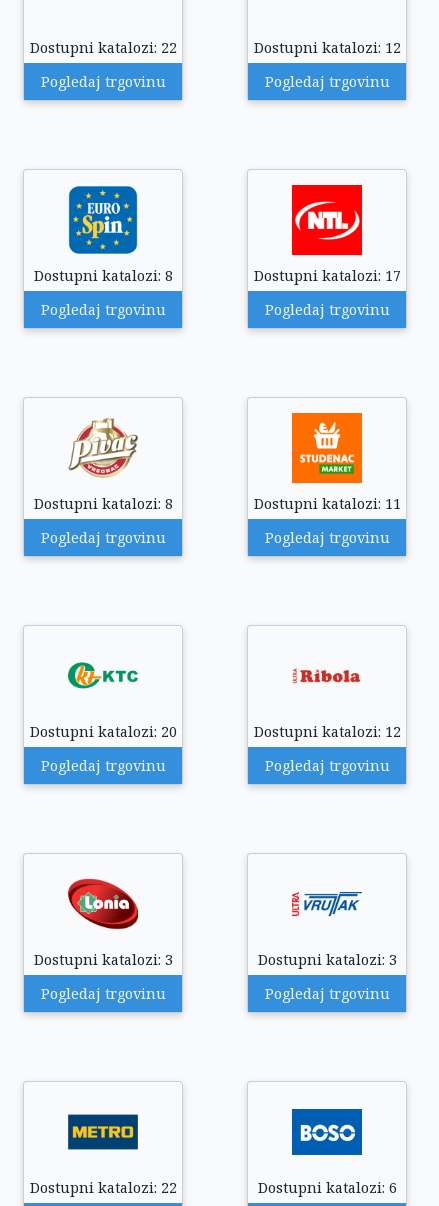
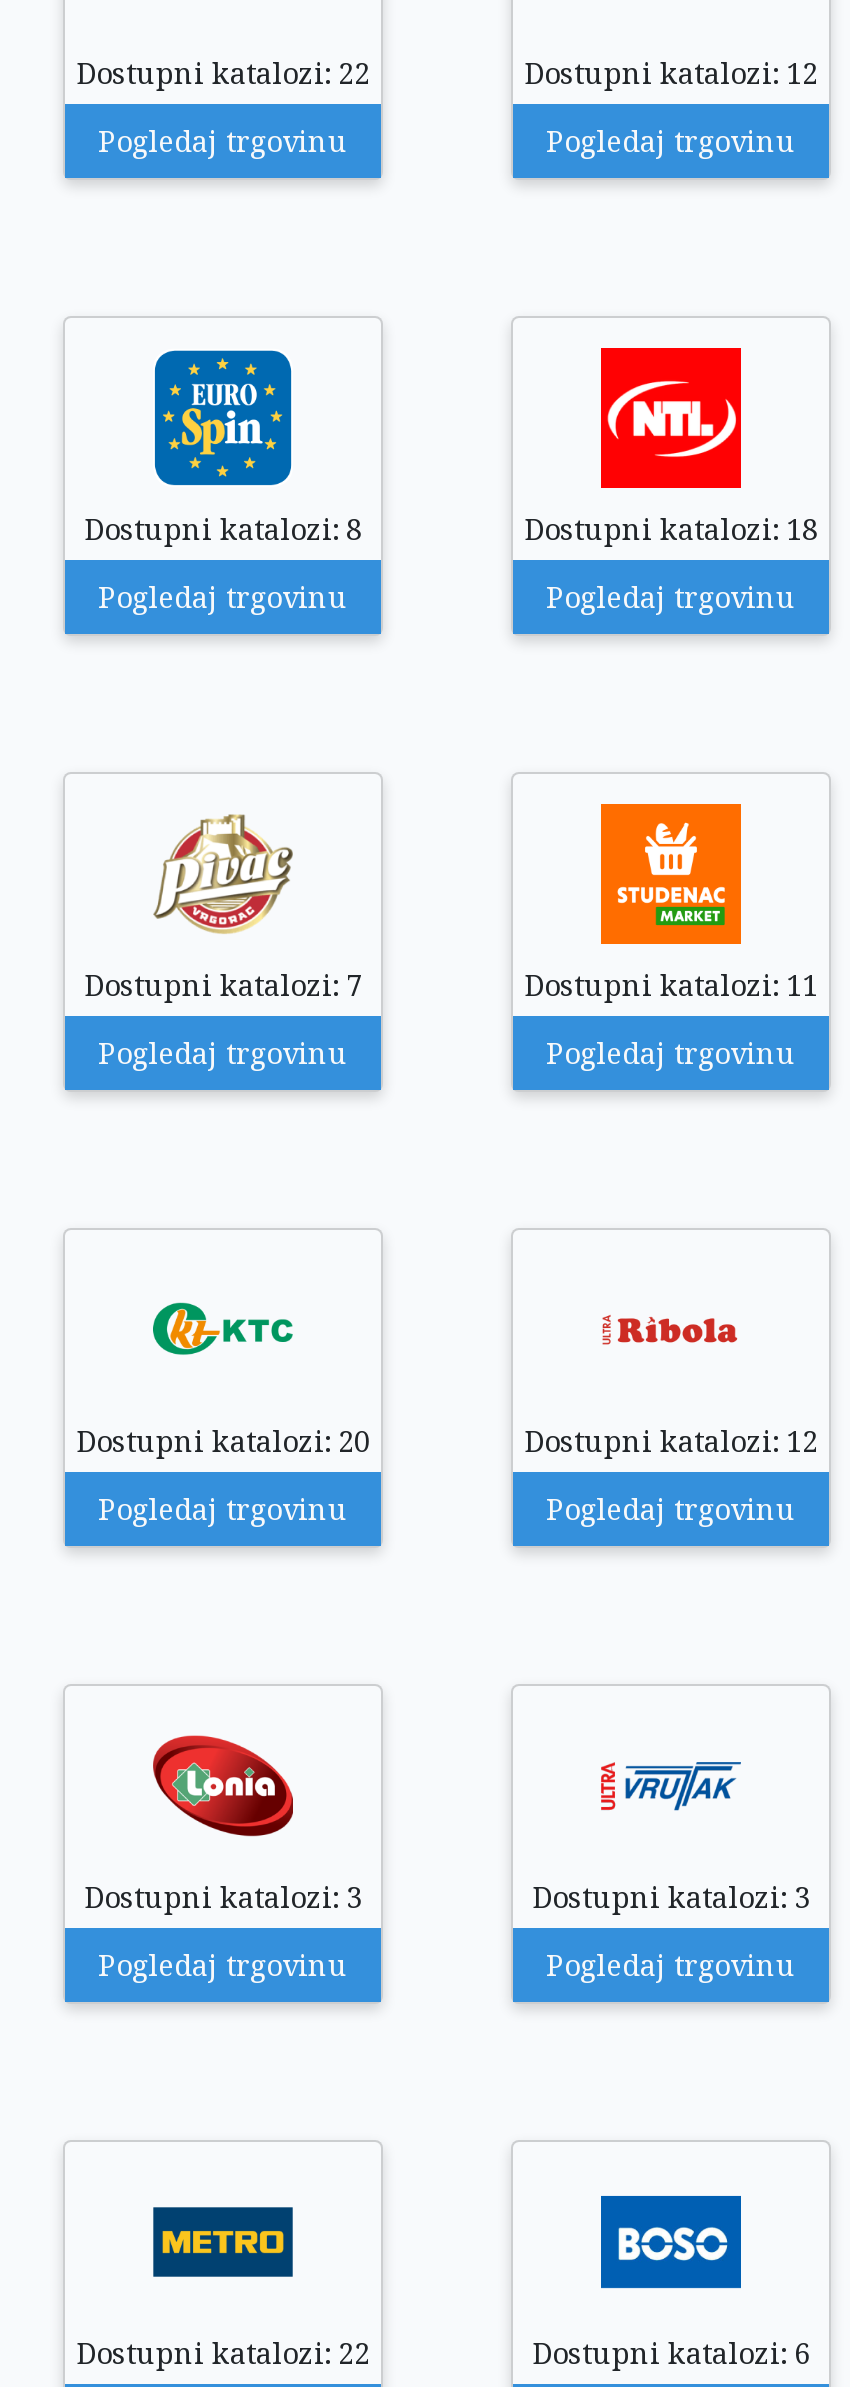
- Dostupni katalozi: 17
+ Dostupni katalozi: 18

- Dostupni katalozi: 8
+ Dostupni katalozi: 7
